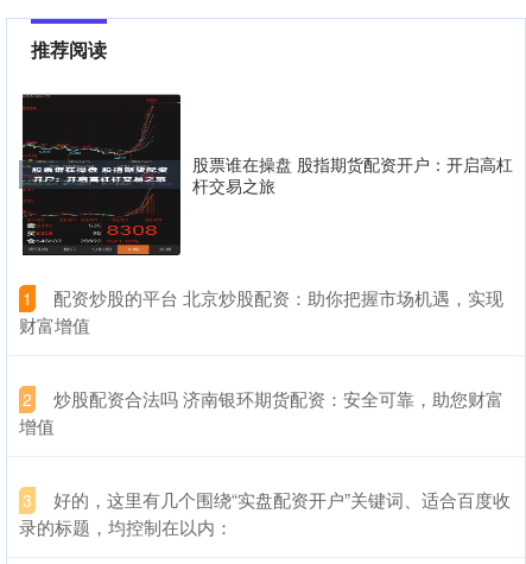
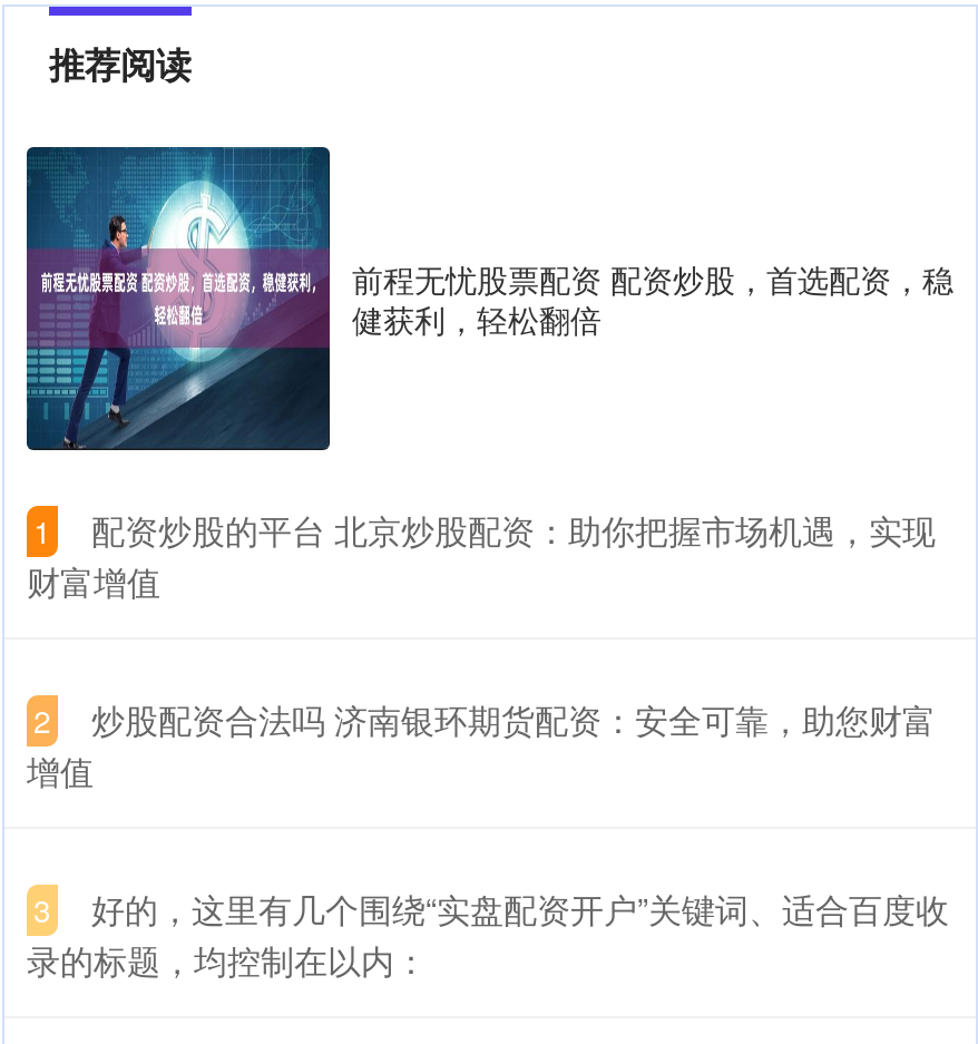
- [image]
- 股票谁在操盘 股指期货配资开户：开启高杠
- 杆交易之旅
+ [image]
+ 前程无忧股票配资 配资炒股，首选配资，稳
+ 健获利，轻松翻倍
